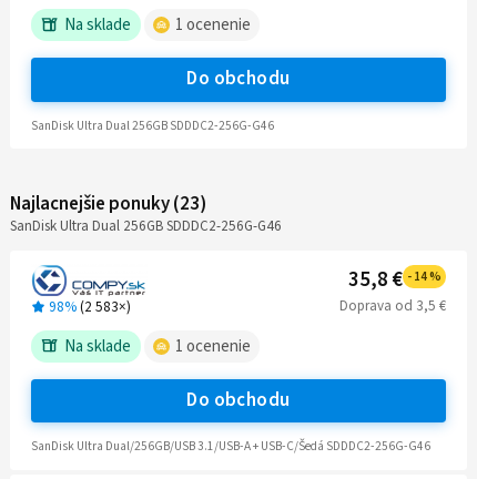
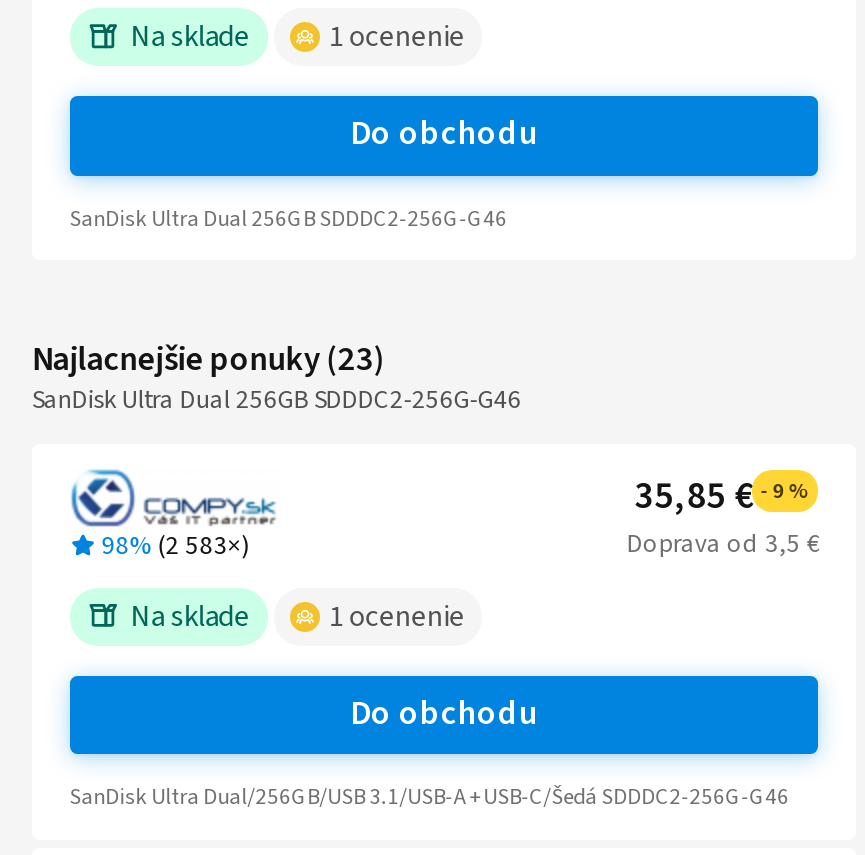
- 35,8 € -14%
+ 35,85 € -9%
